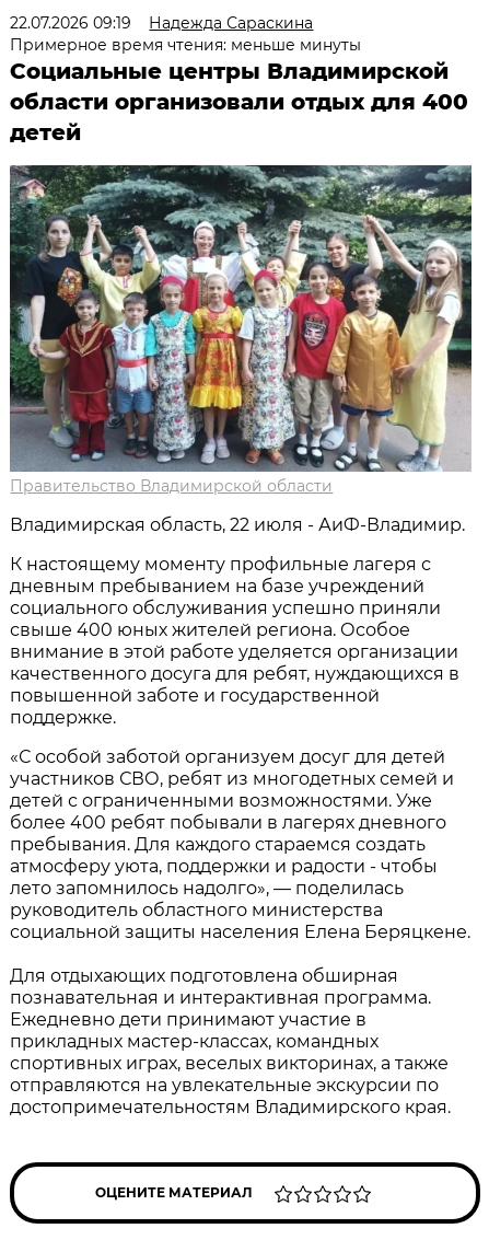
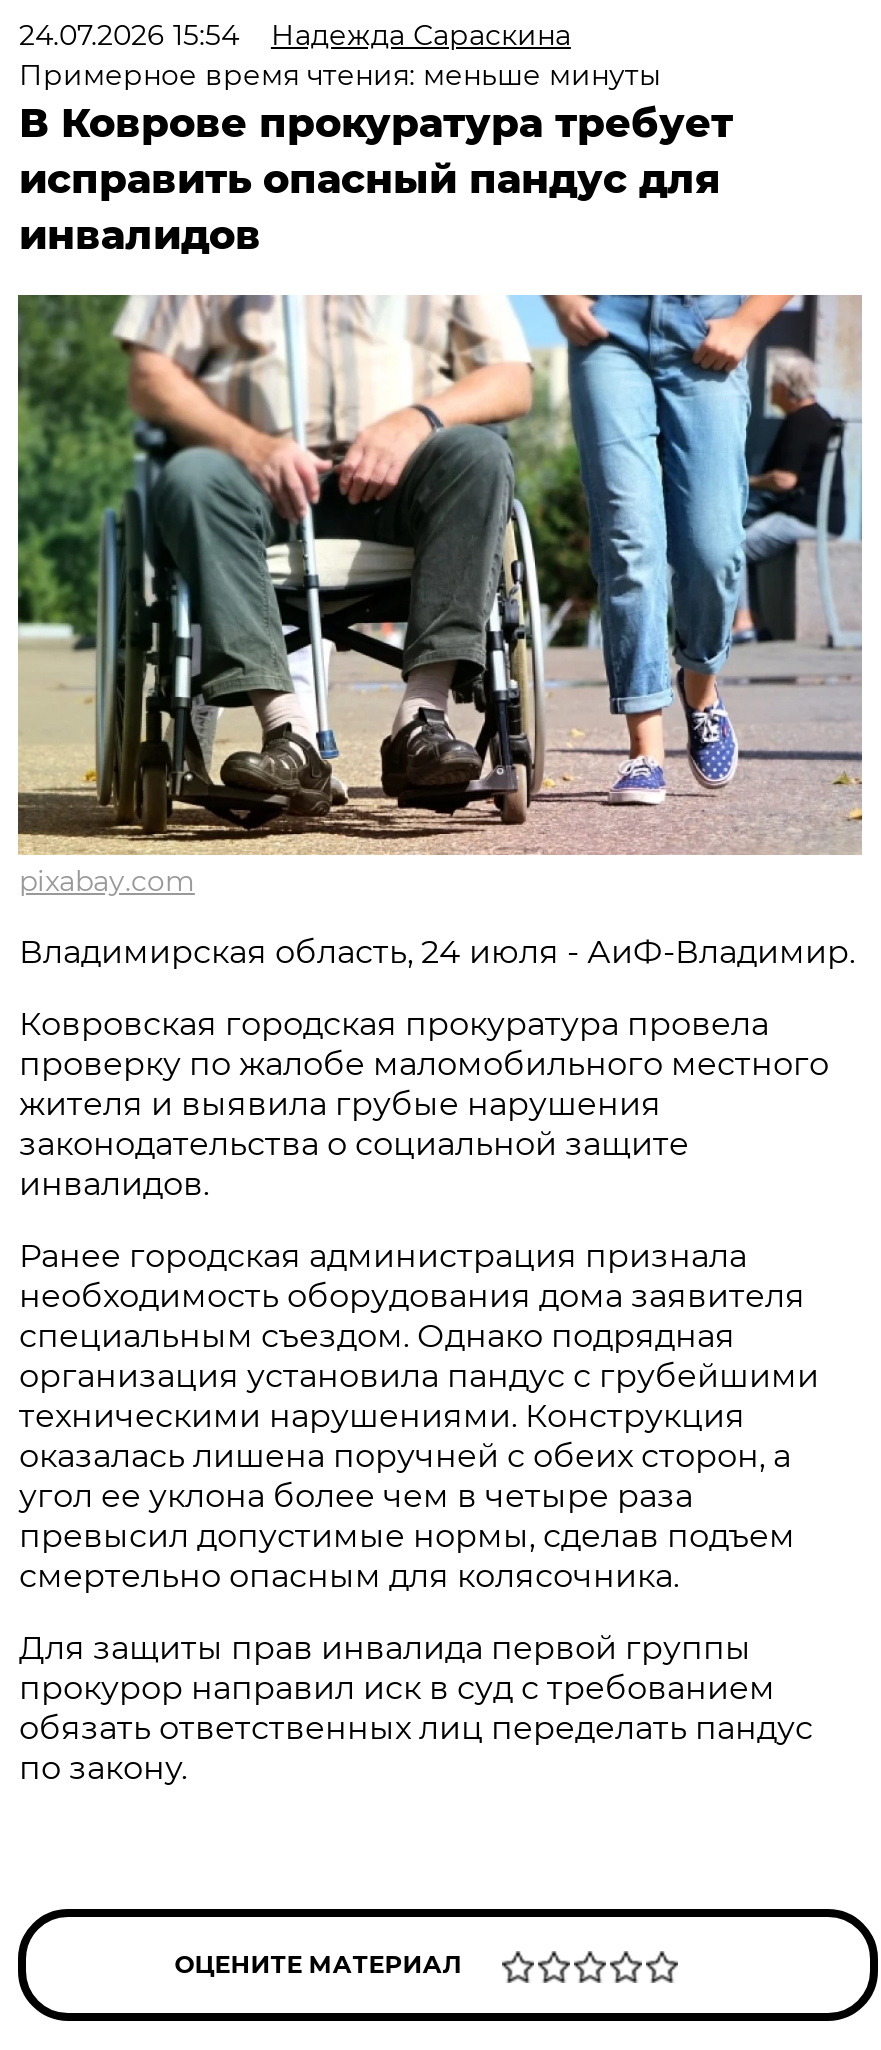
- 22.07.2026 09:19 Надежда Сараскина
+ 24.07.2026 15:54 Надежда Сараскина

- Социальные центры Владимирской
- области организовали отдых для 400
- детей
+ В Коврове прокуратура требует
+ исправить опасный пандус для
+ инвалидов

- [image]
+ [image]

- Правительство Владимирской области
+ pixabay.com

- Владимирская область, 22 июля - АиФ-Владимир.
+ Владимирская область, 24 июля - АиФ-Владимир.

- К настоящему моменту профильные лагеря с
- дневным пребыванием на базе учреждений
- социального обслуживания успешно приняли
- свыше 400 юных жителей региона. Особое
- внимание в этой работе уделяется организации
- качественного досуга для ребят, нуждающихся в
- повышенной заботе и государственной
- поддержке.
+ Ковровская городская прокуратура провела
+ проверку по жалобе маломобильного местного
+ жителя и выявила грубые нарушения
+ законодательства о социальной защите
+ инвалидов.

- «С особой заботой организуем досуг для детей
- участников СВО, ребят из многодетных семей и
- детей с ограниченными возможностями. Уже
- более 400 ребят побывали в лагерях дневного
- пребывания. Для каждого стараемся создать
- атмосферу уюта, поддержки и радости - чтобы
- лето запомнилось надолго», — поделилась
- руководитель областного министерства
- социальной защиты населения Елена Беряцкене.
+ Ранее городская администрация признала
+ необходимость оборудования дома заявителя
+ специальным съездом. Однако подрядная
+ организация установила пандус с грубейшими
+ техническими нарушениями. Конструкция
+ оказалась лишена поручней с обеих сторон, а
+ угол ее уклона более чем в четыре раза
+ превысил допустимые нормы, сделав подъем
+ смертельно опасным для колясочника.

- Для отдыхающих подготовлена обширная
- познавательная и интерактивная программа.
- Ежедневно дети принимают участие в
- прикладных мастер-классах, командных
- спортивных играх, веселых викторинах, а также
- отправляются на увлекательные экскурсии по
- достопримечательностям Владимирского края.
+ Для защиты прав инвалида первой группы
+ прокурор направил иск в суд с требованием
+ обязать ответственных лиц переделать пандус
+ по закону.
